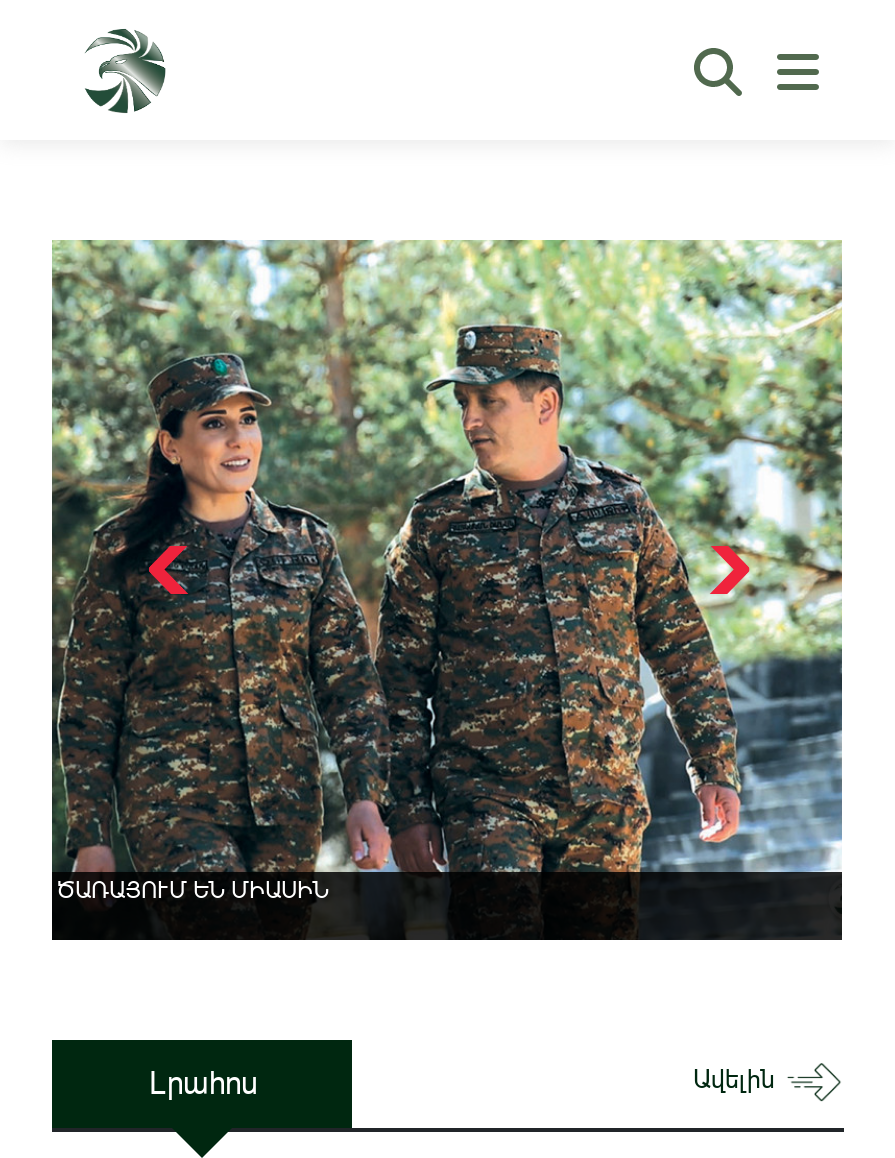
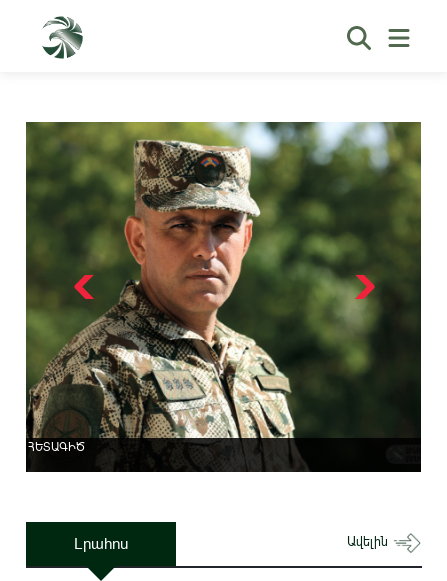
- [image]
- ԾԱՌԱՅՈՒՄ ԵՆ ՄԻԱՍԻՆ
+ [image]
+ ՀԵՏԱԳԻԾ
